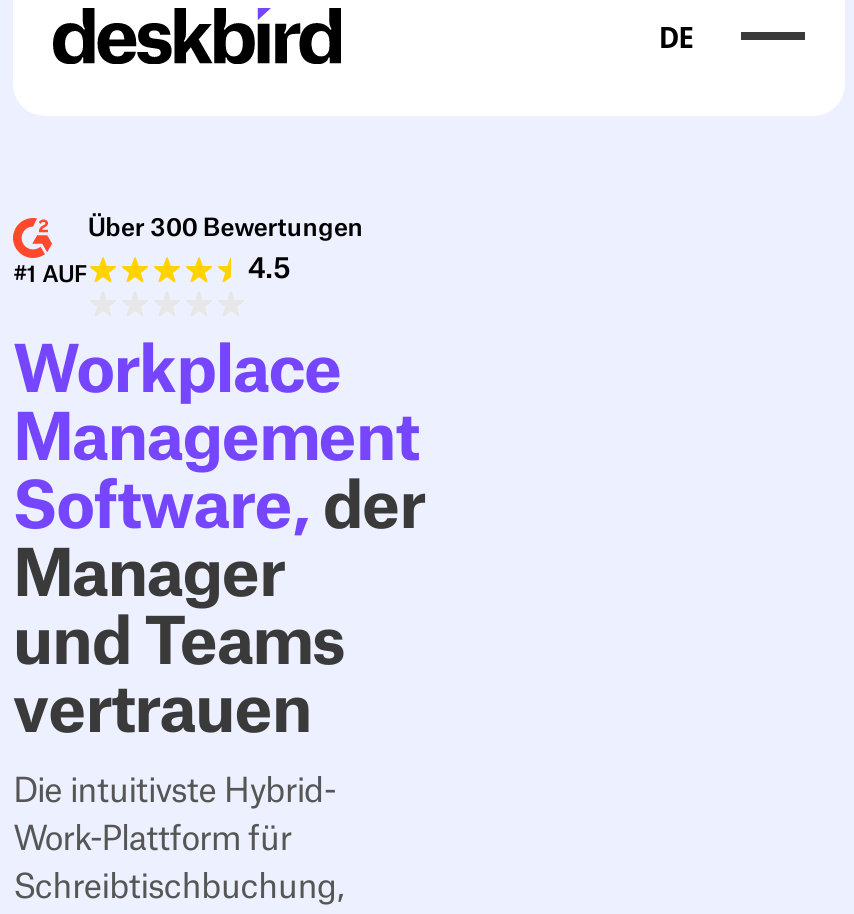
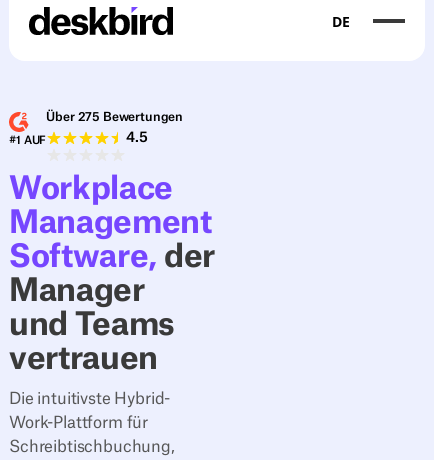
- Über 300 Bewertungen
+ Über 275 Bewertungen
